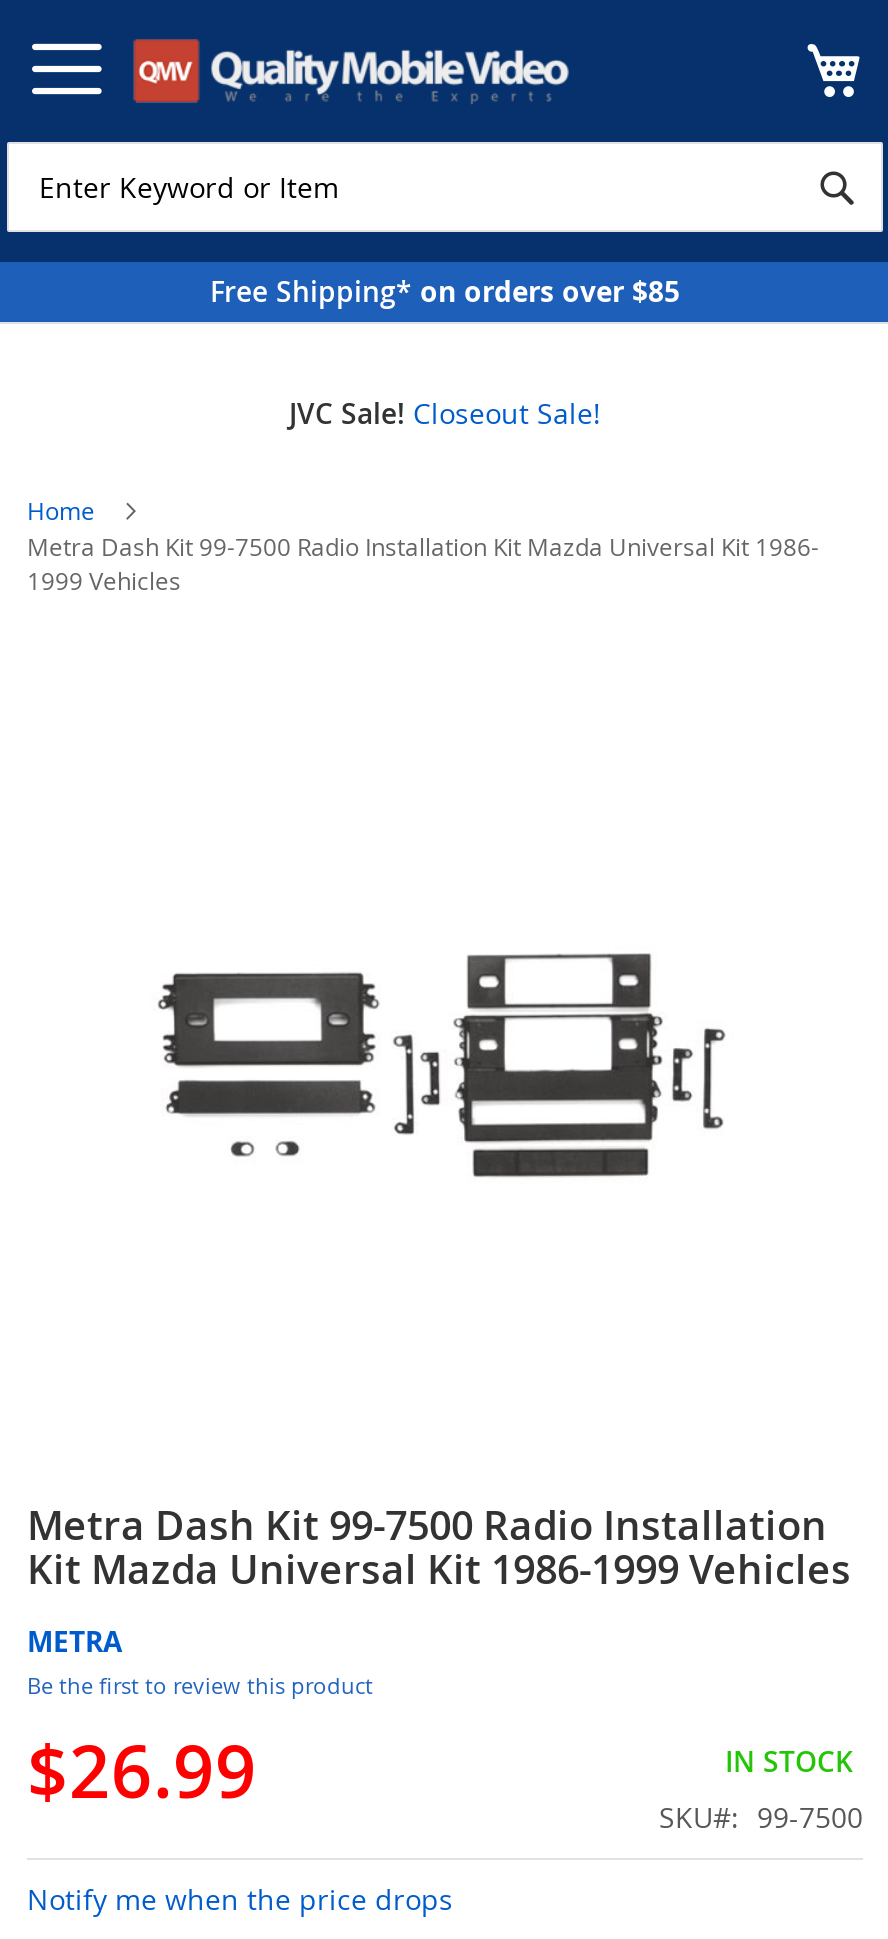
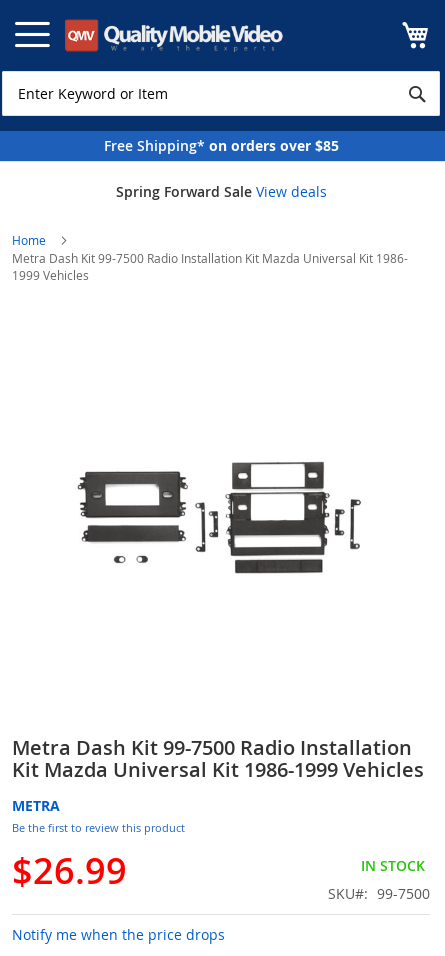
- JVC Sale! Closeout Sale!
+ Spring Forward Sale View deals
